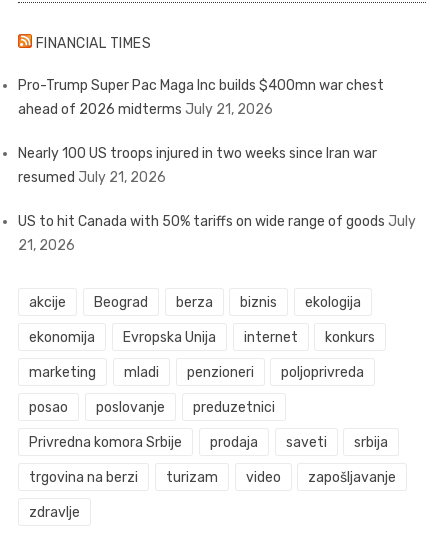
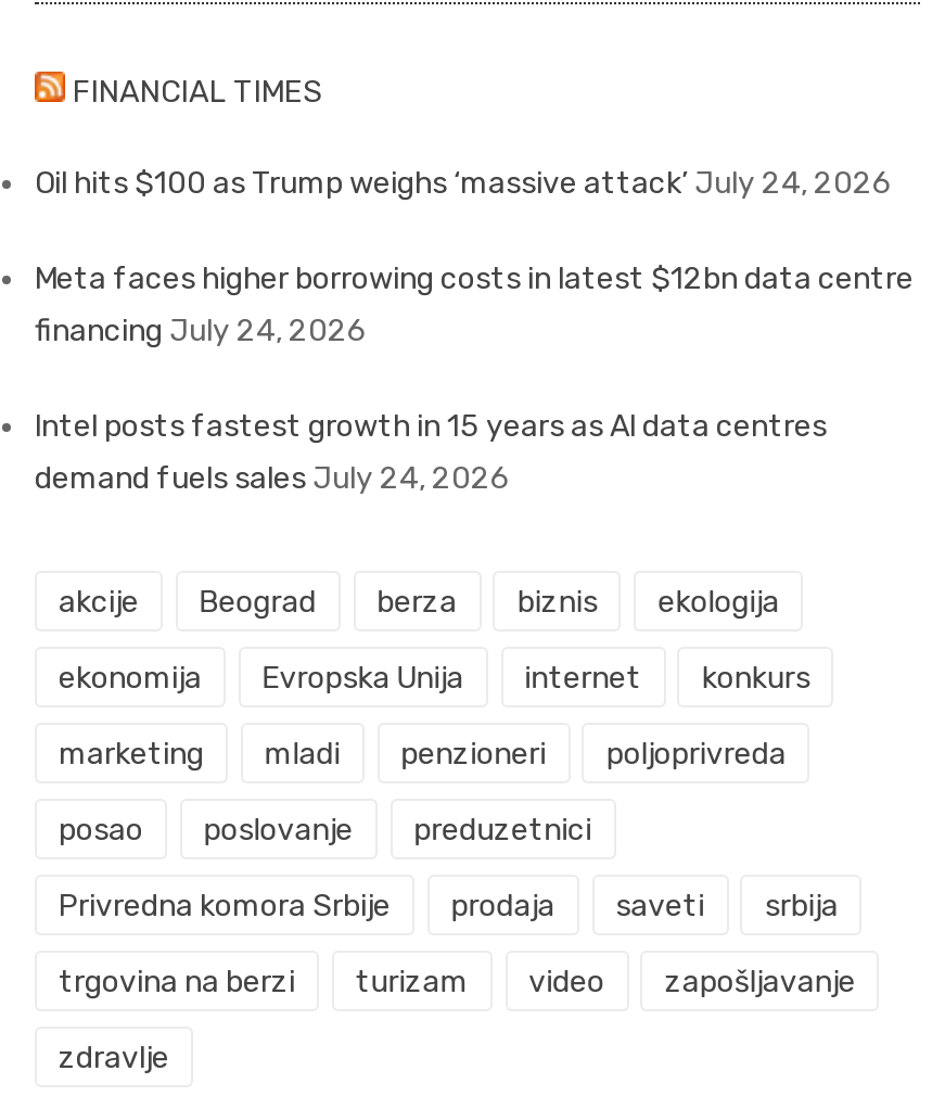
- Pro-Trump Super Pac Maga Inc builds $400mn war chest
- ahead of 2026 midterms July 21, 2026
+ Oil hits $100 as Trump weighs ‘massive attack’ July 24, 2026

- Nearly 100 US troops injured in two weeks since Iran war
- resumed July 21, 2026
+ Meta faces higher borrowing costs in latest $12bn data centre
+ financing July 24, 2026

- US to hit Canada with 50% tariffs on wide range of goods July
- 21, 2026
+ Intel posts fastest growth in 15 years as AI data centres
+ demand fuels sales July 24, 2026
